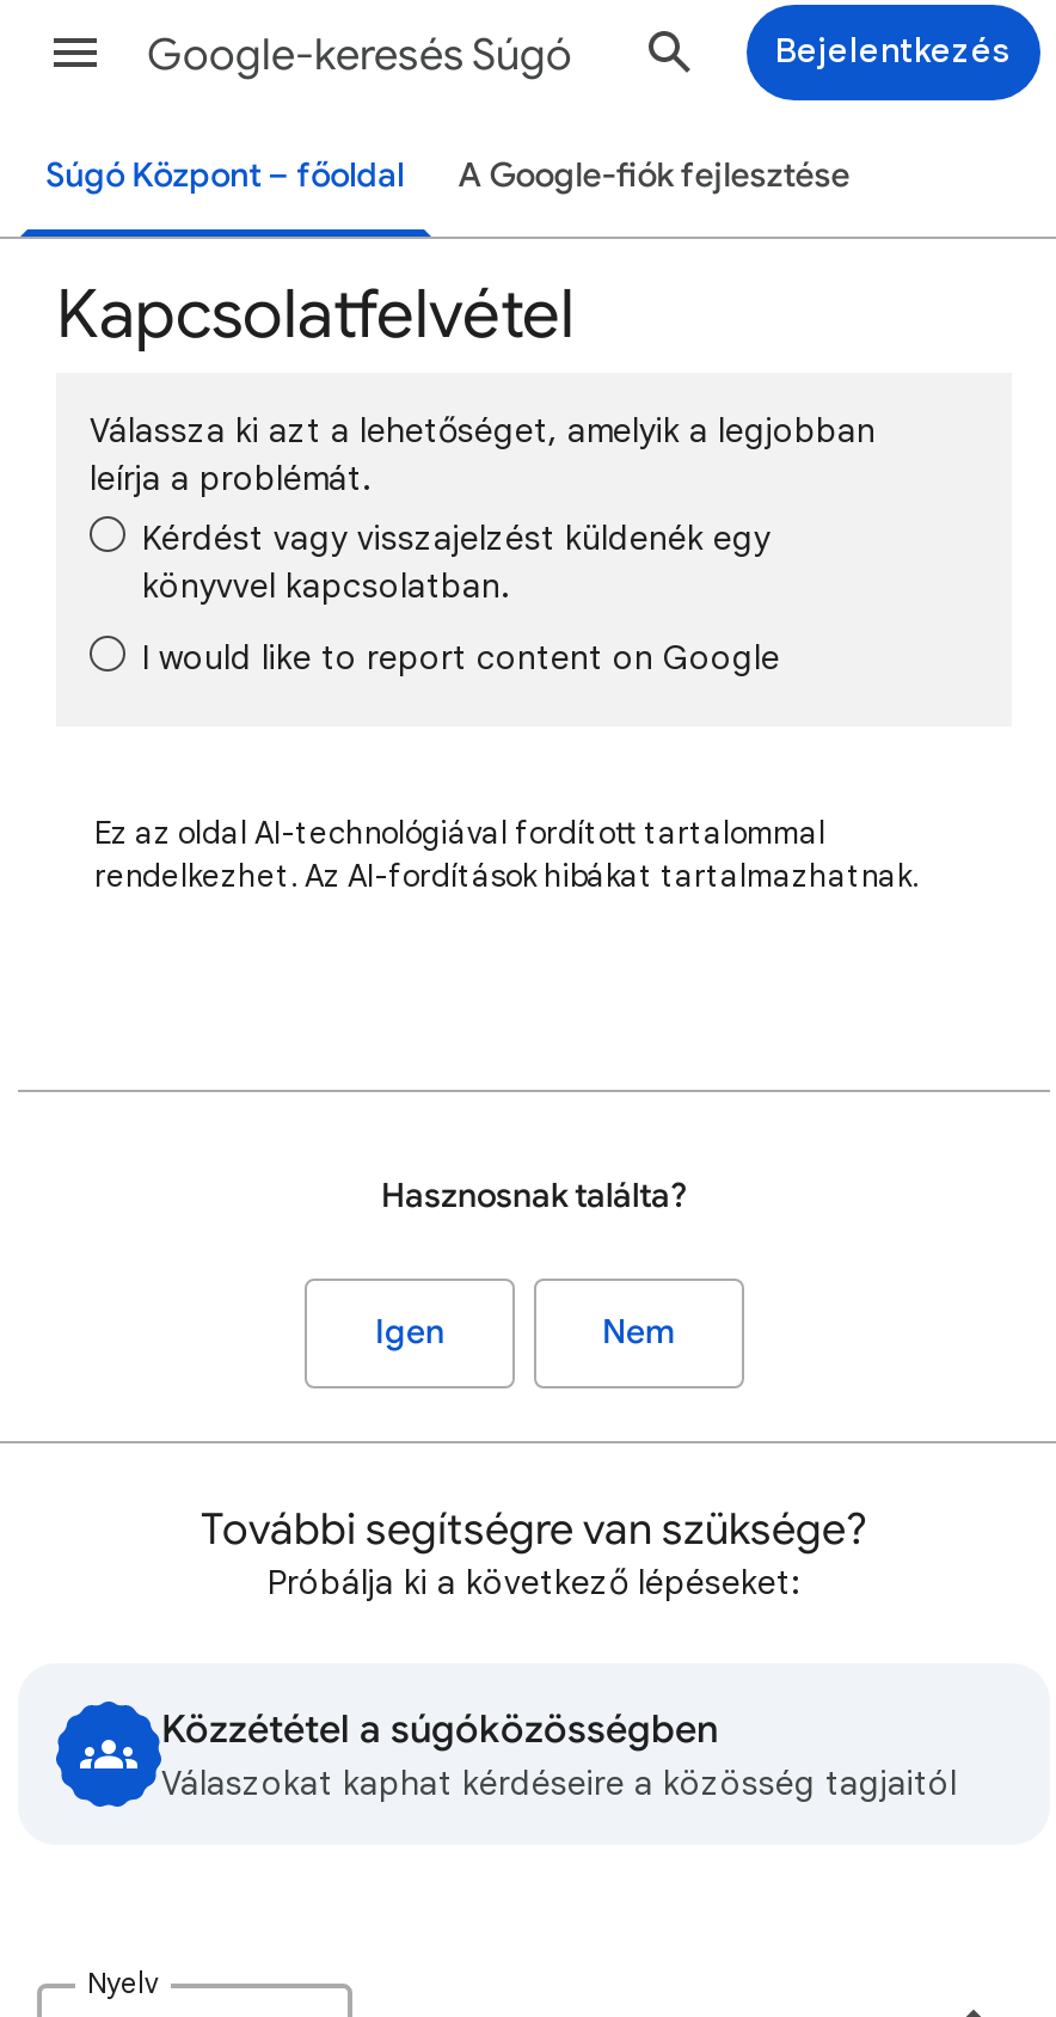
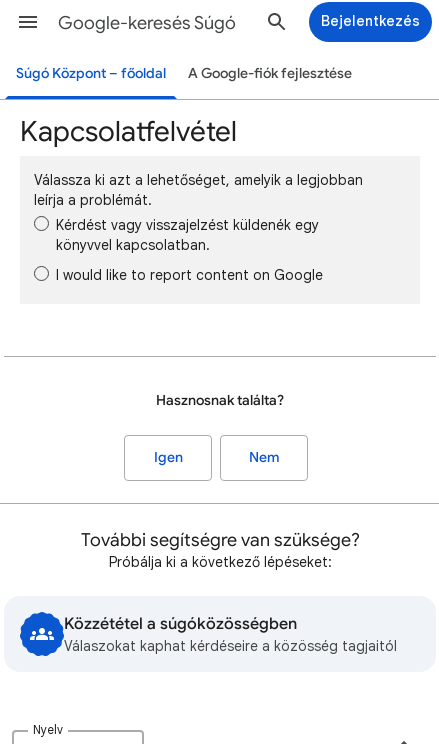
- Ez az oldal AI-technológiával fordított tartalommal
- rendelkezhet. Az AI-fordítások hibákat tartalmazhatnak.
